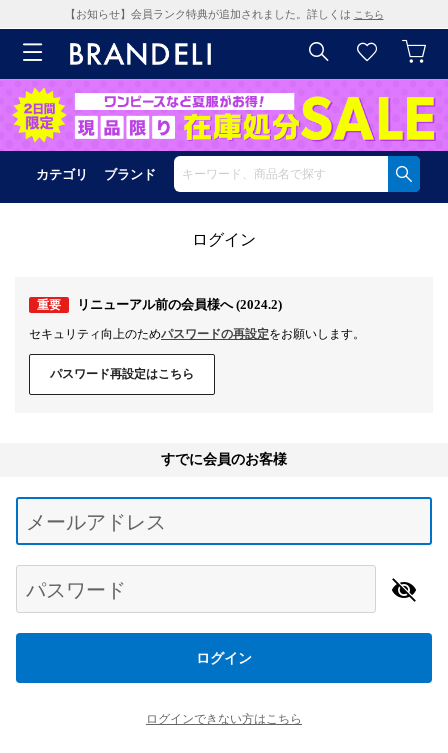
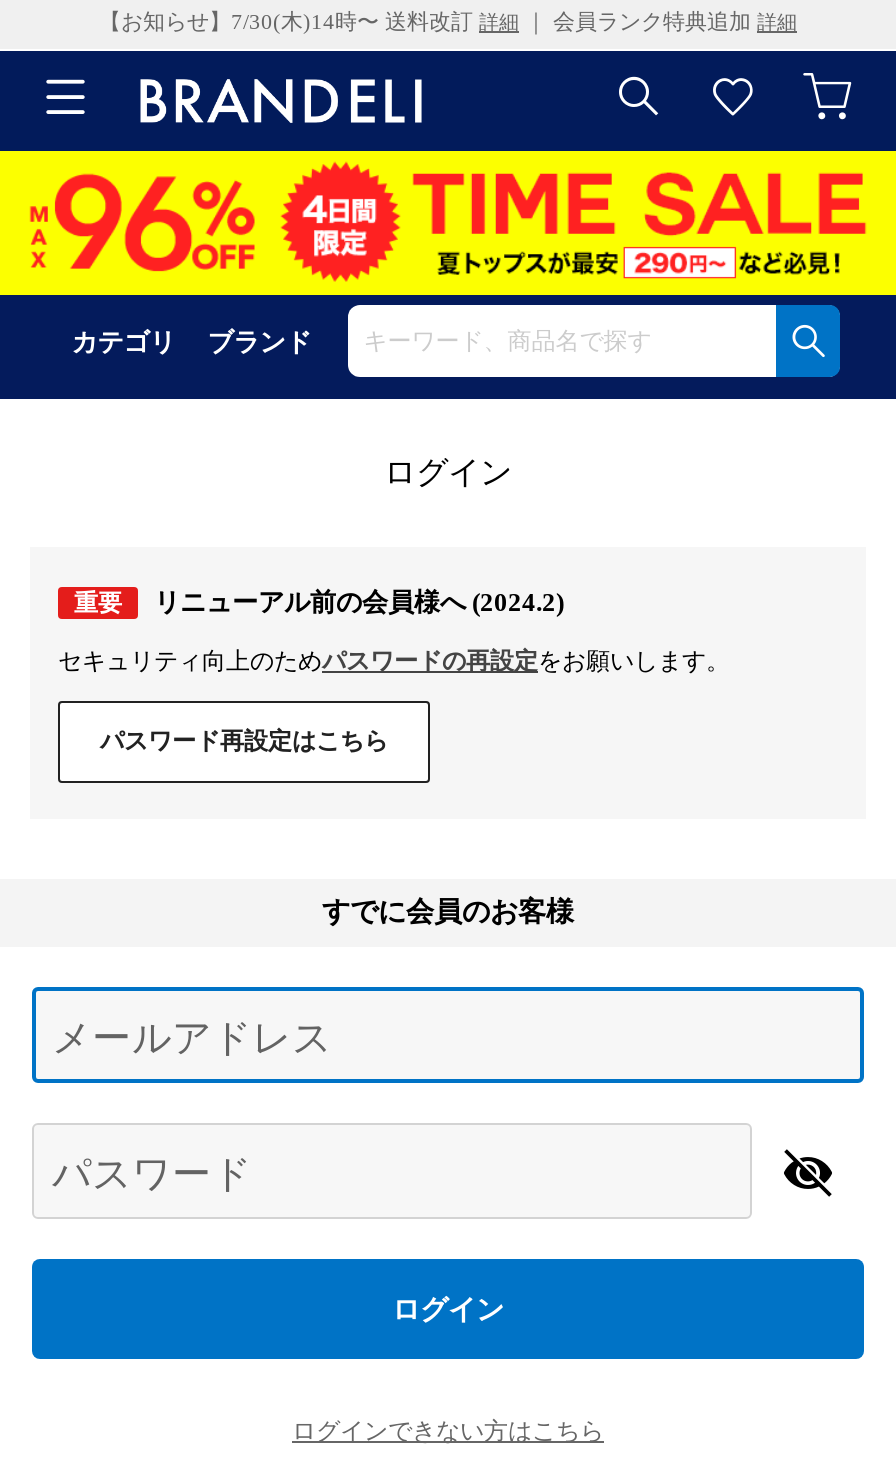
- 【お知らせ】会員ランク特典が追加されました。詳しくはこちら
+ 【お知らせ】7/30(木)14時〜 送料改訂詳細｜ 会員ランク特典追加詳細

- [image]
+ [image]
